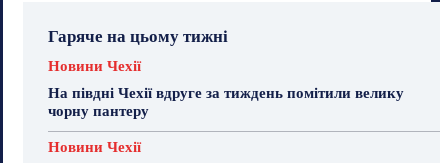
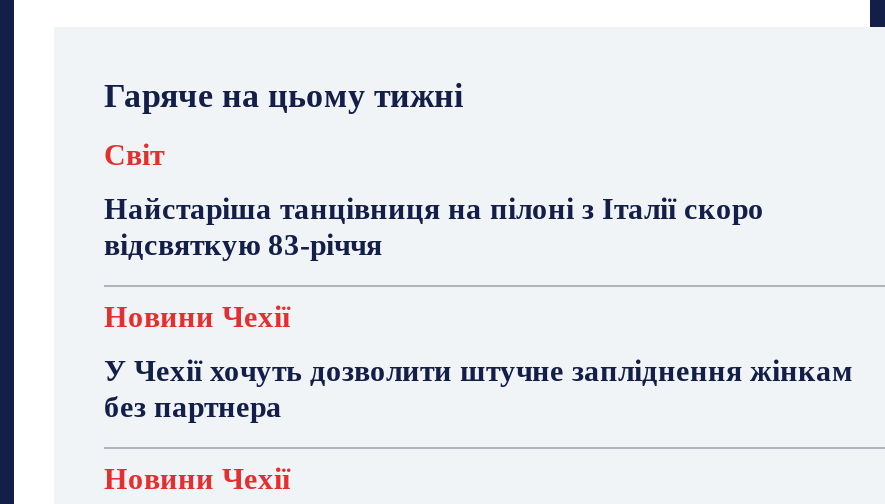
+ Світ
+ Найстаріша танцівниця на пілоні з Італії скоро
+ відсвяткую 83-річчя

- На півдні Чехії вдруге за тиждень помітили велику
- чорну пантеру
+ У Чехії хочуть дозволити штучне запліднення жінкам
+ без партнера
